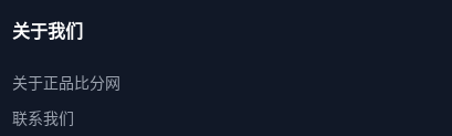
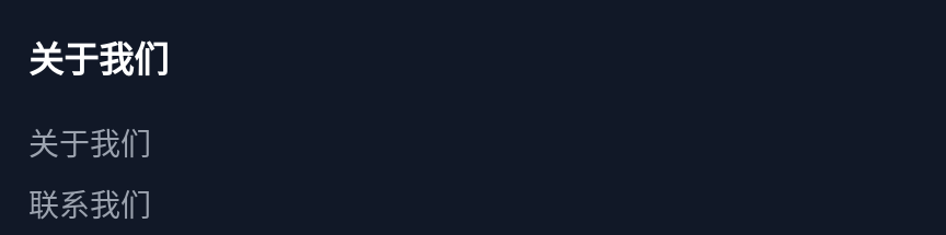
- 关于正品比分网
+ 关于我们
